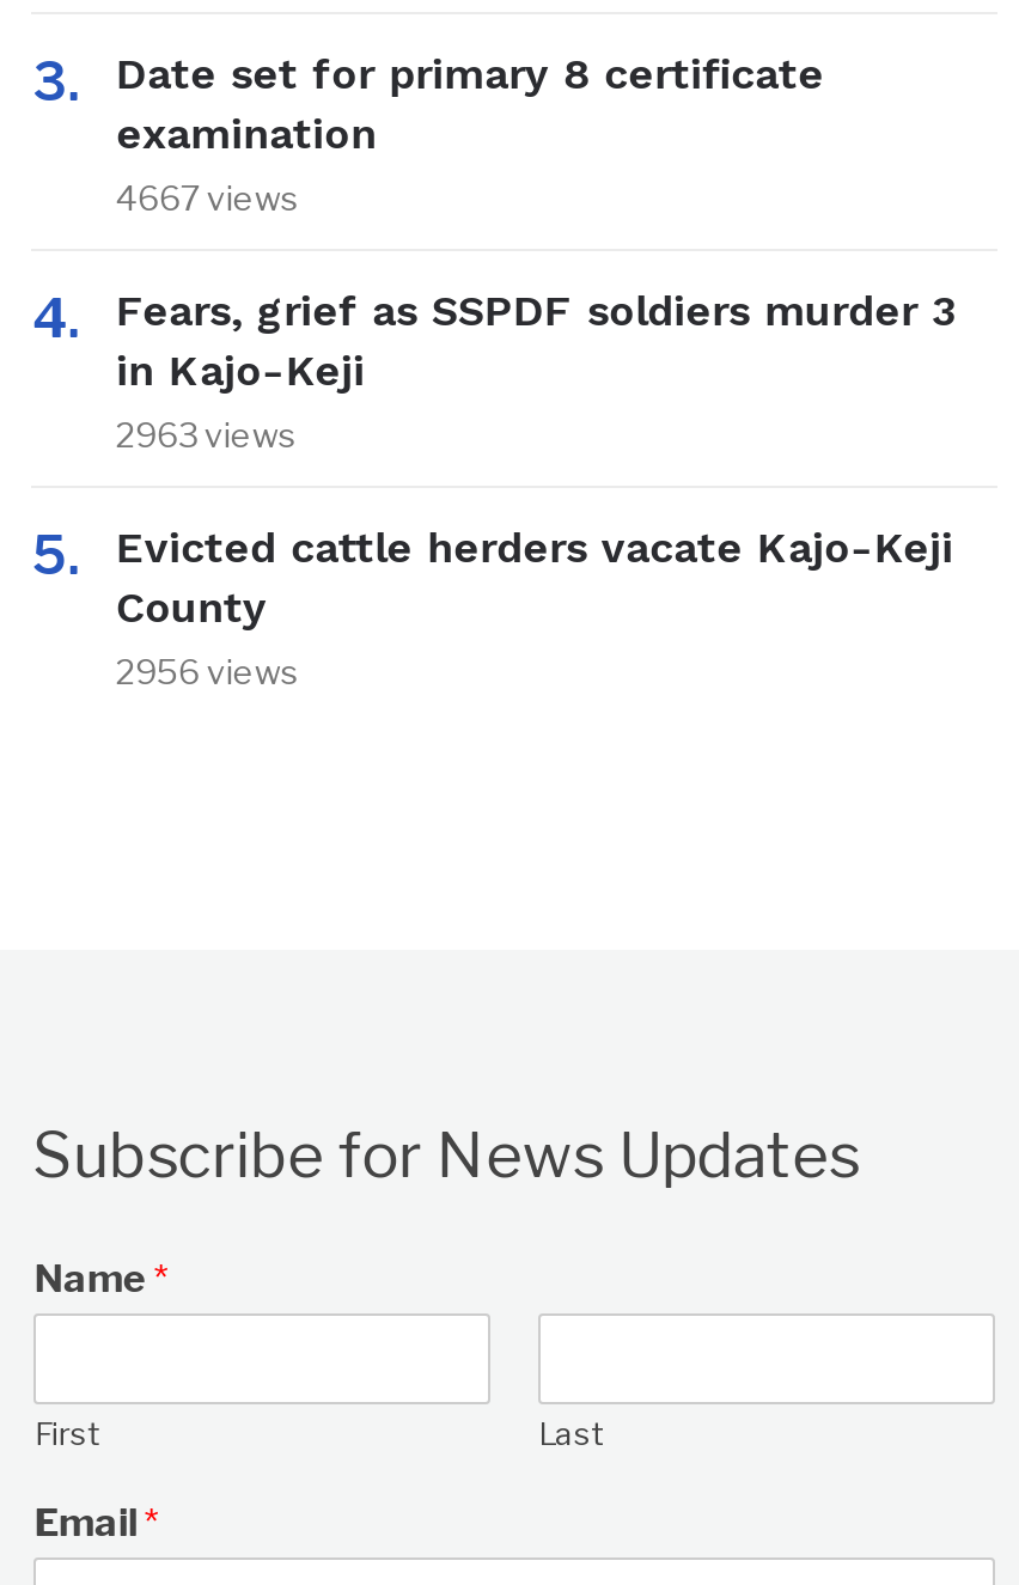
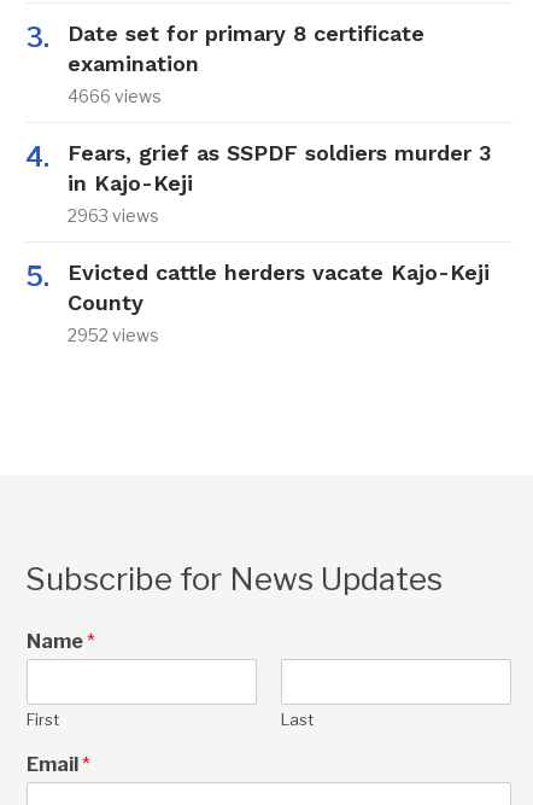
- 4667 views
+ 4666 views

- 2956 views
+ 2952 views
